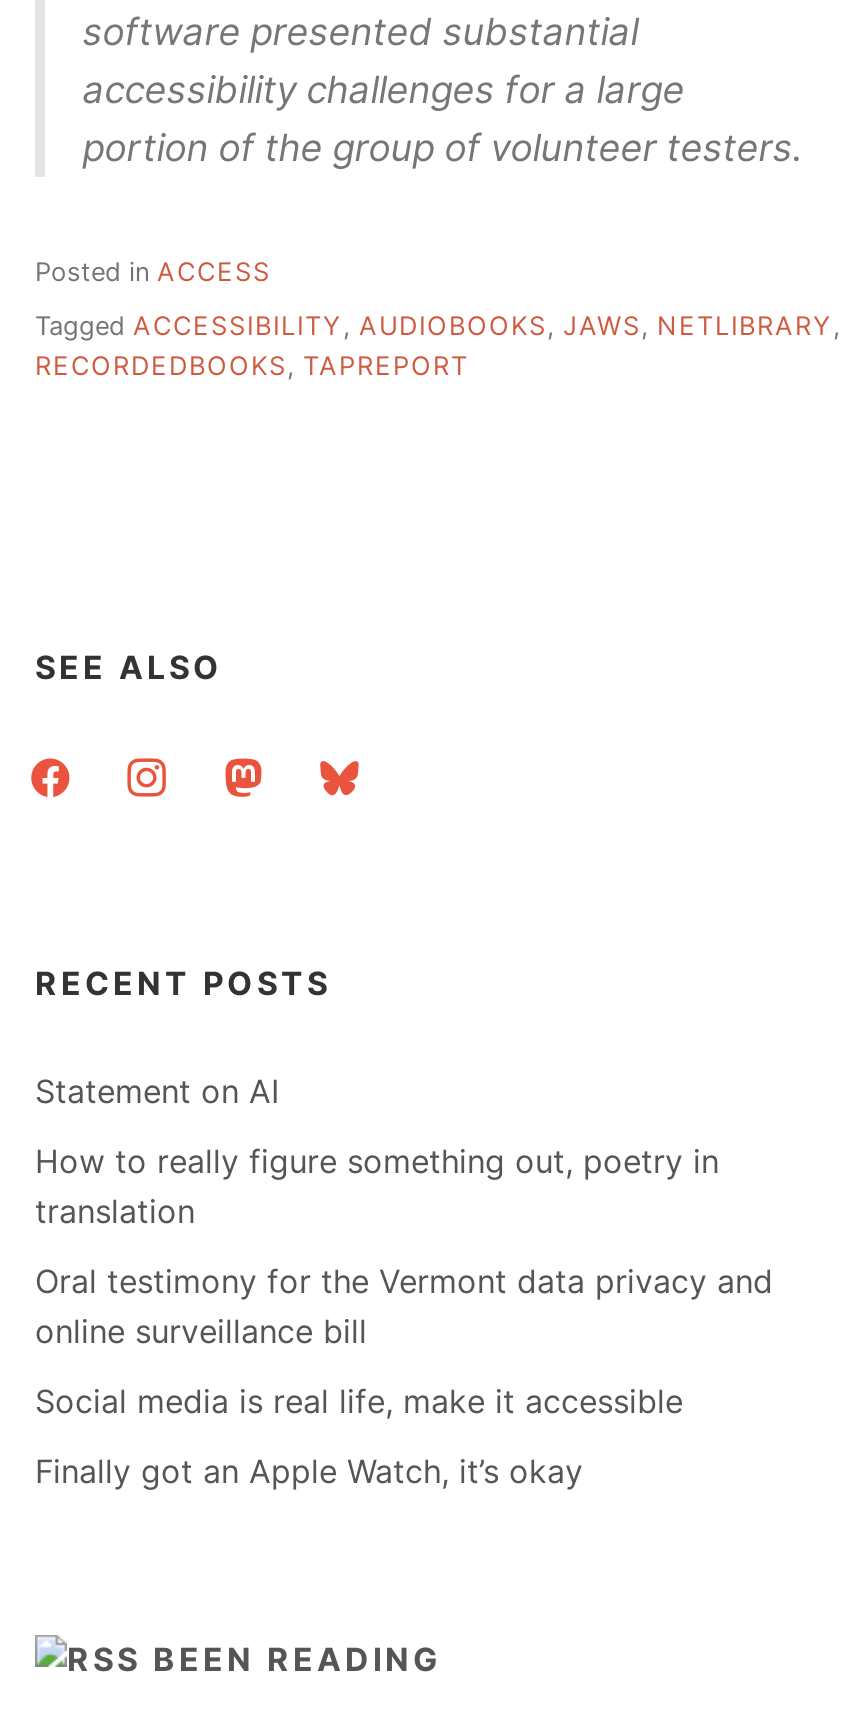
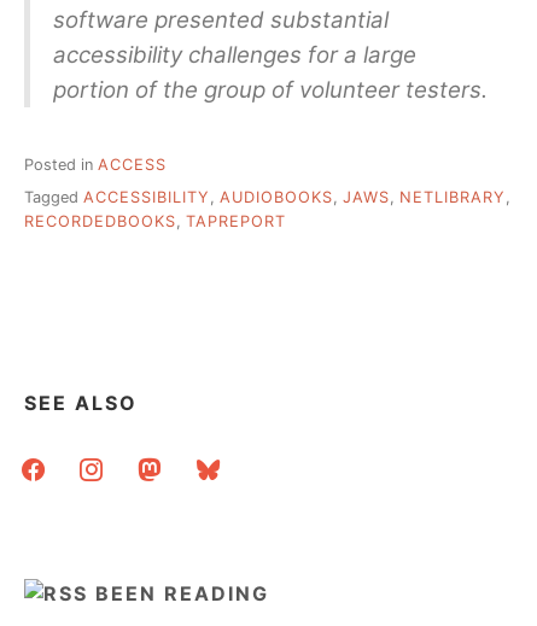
- RECENT POSTS
- Statement on AI
- How to really figure something out, poetry in
- translation
- Oral testimony for the Vermont data privacy and
- online surveillance bill
- Social media is real life, make it accessible
- Finally got an Apple Watch, it’s okay
